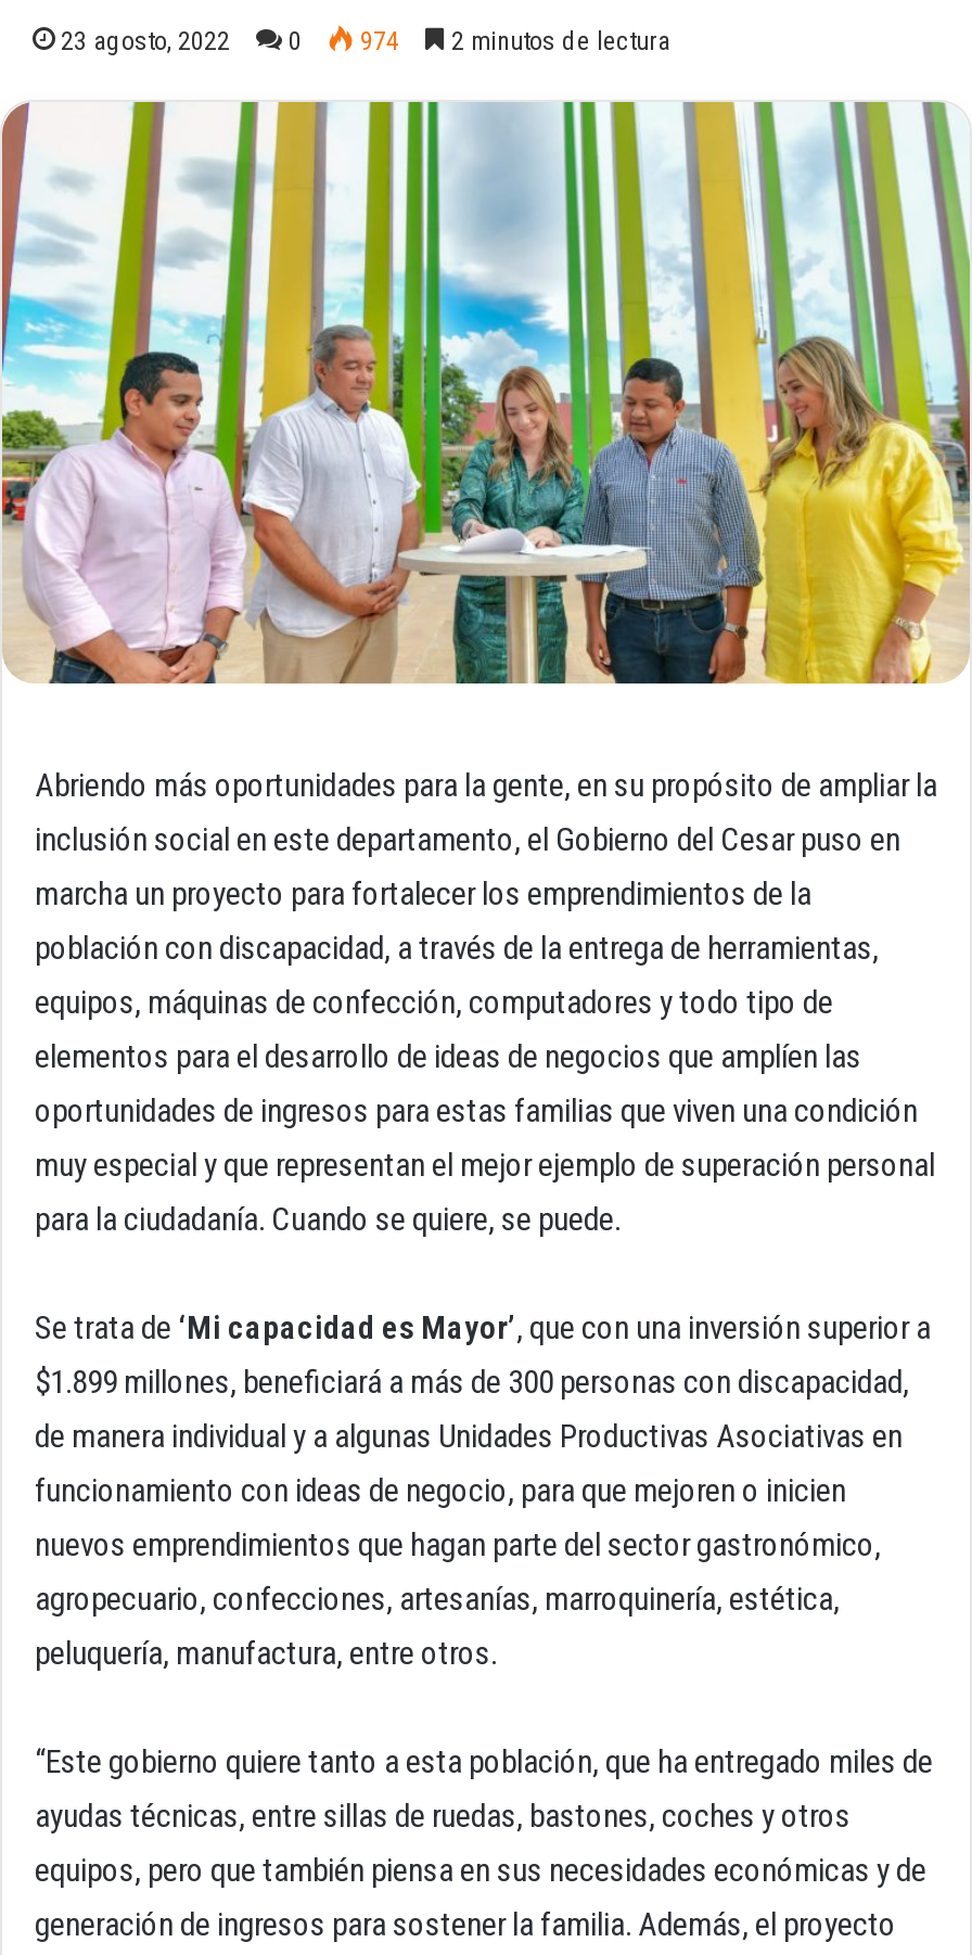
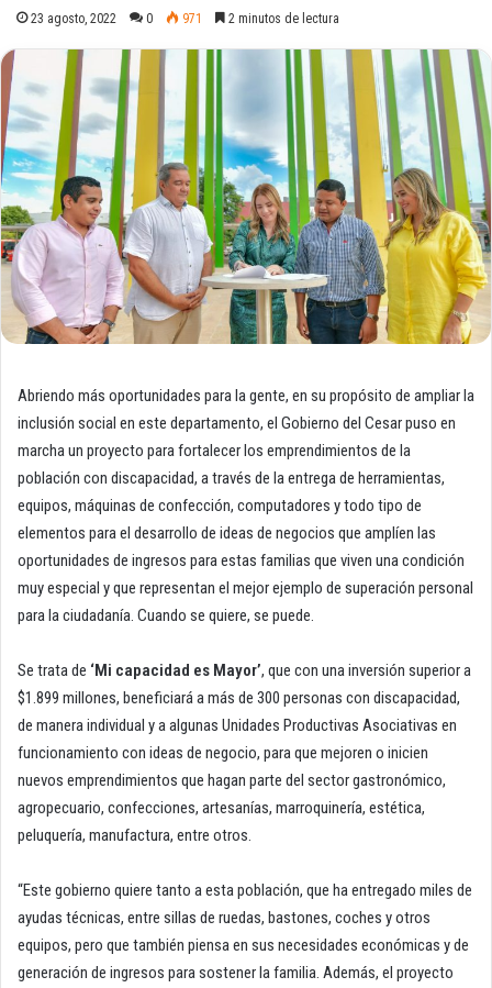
- 23 agosto, 2022 0 974 2 minutos de lectura
+ 23 agosto, 2022 0 971 2 minutos de lectura
